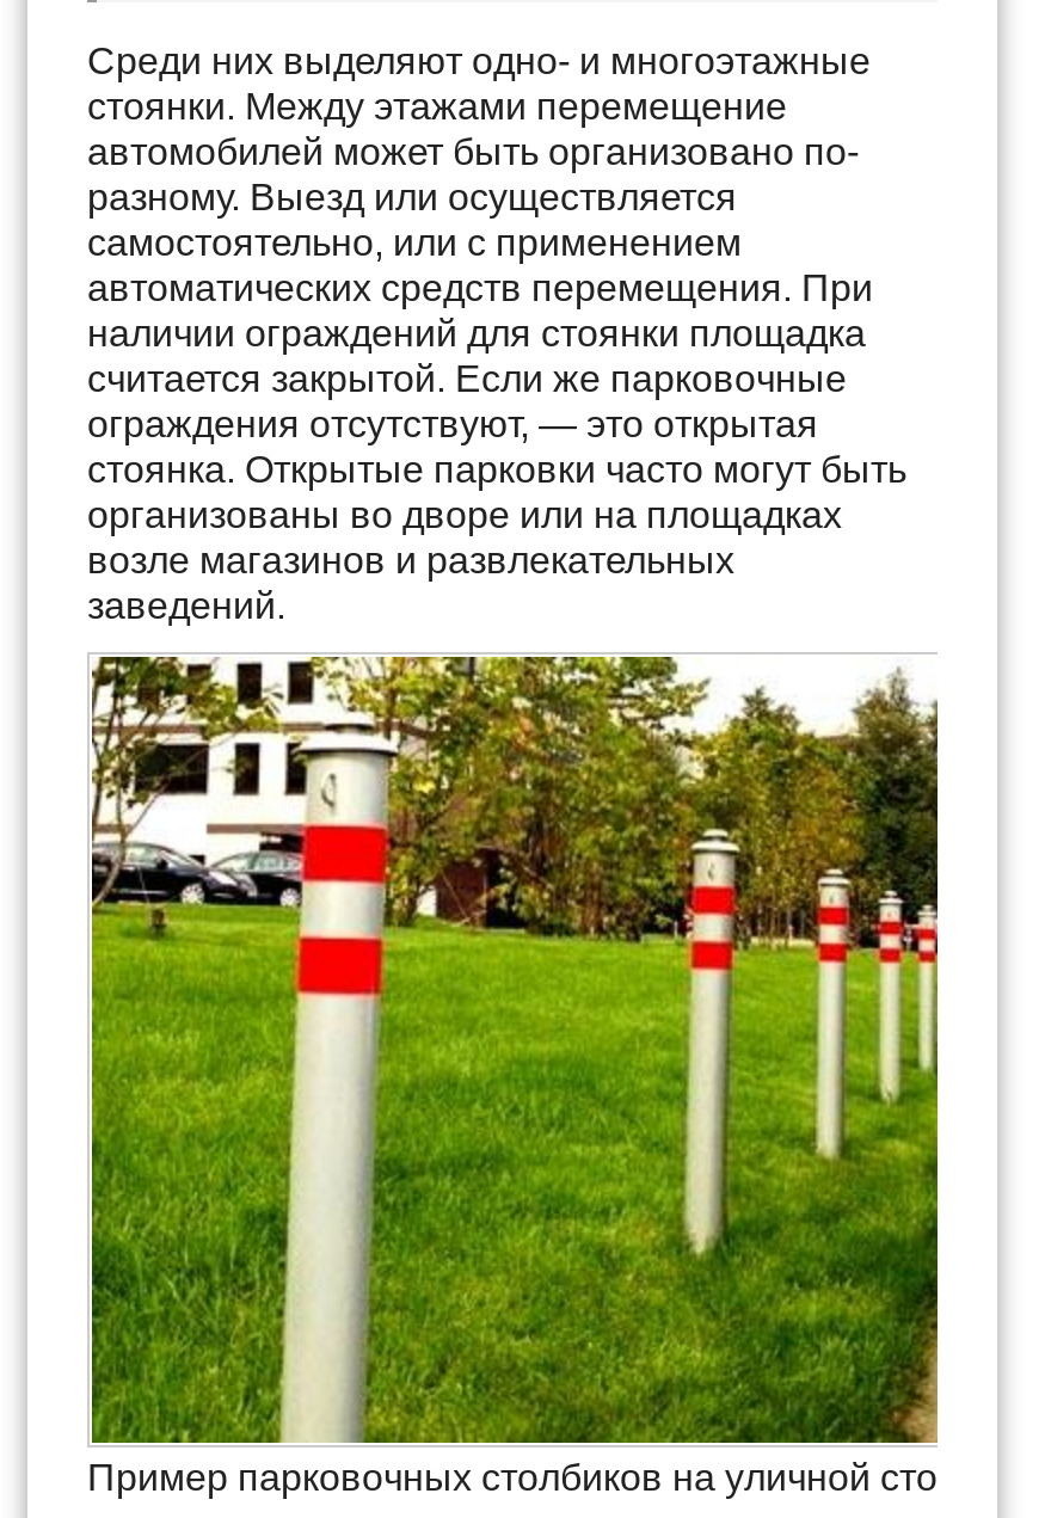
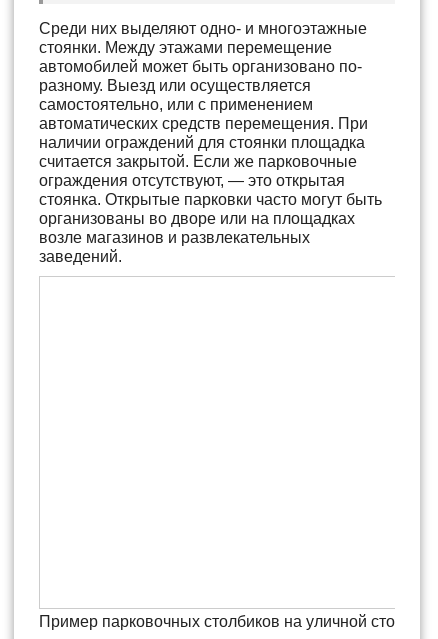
- [image]
